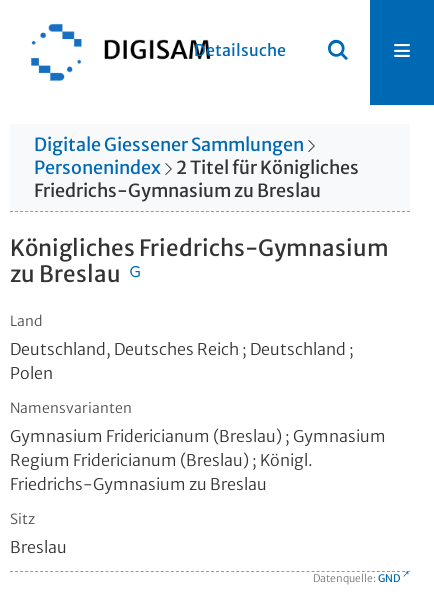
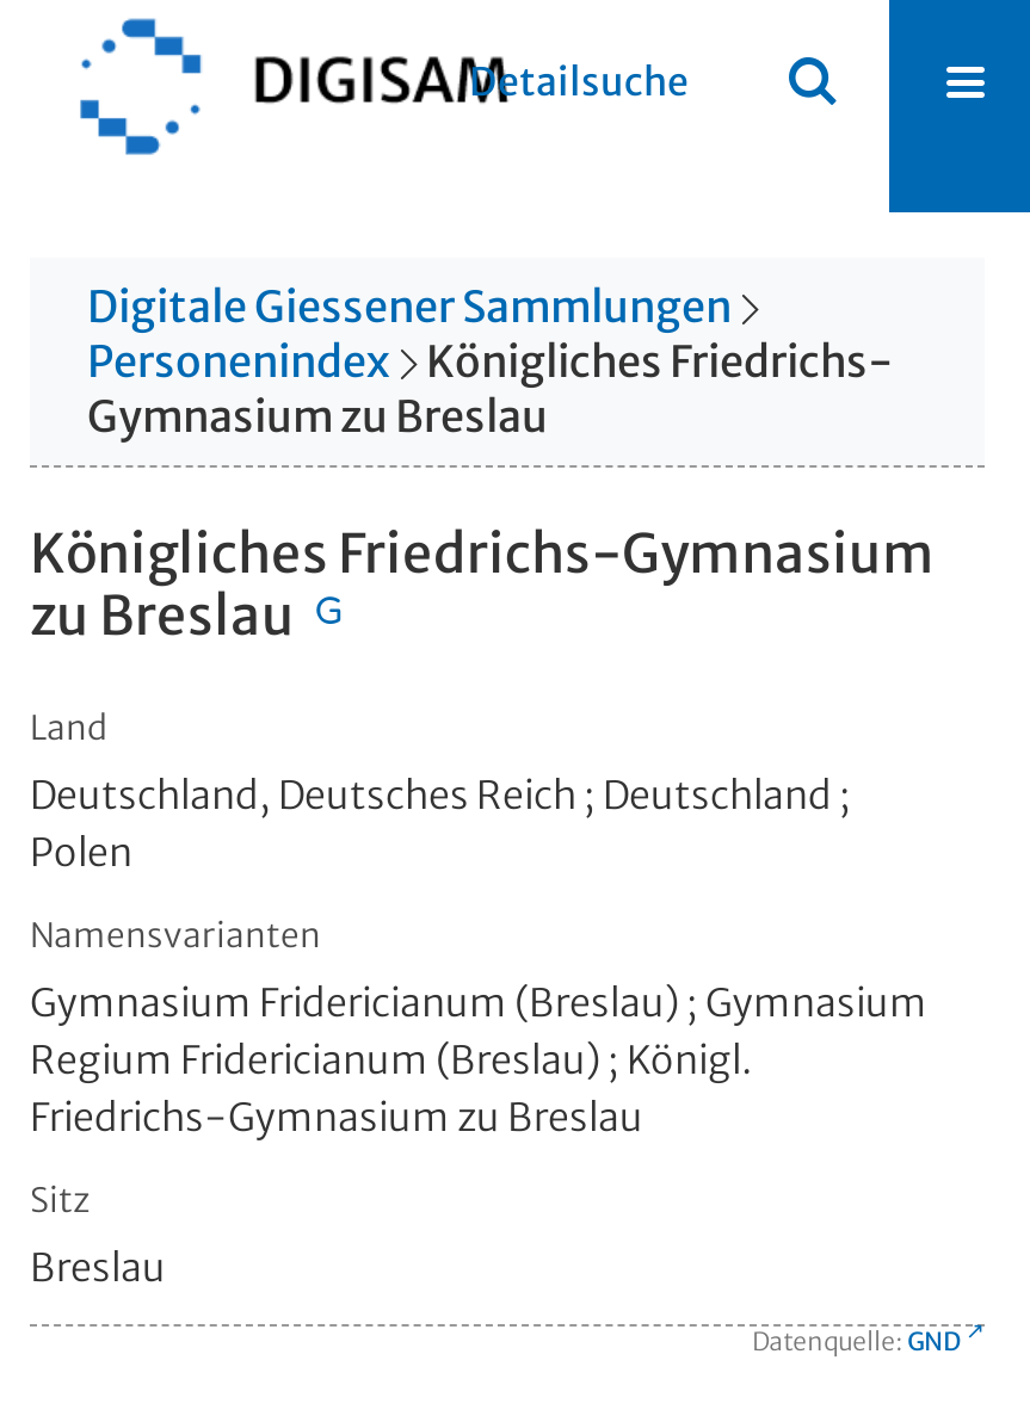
- 2 Titel für Königliches
- Friedrichs-Gymnasium zu Breslau
+ Königliches Friedrichs-
+ Gymnasium zu Breslau
